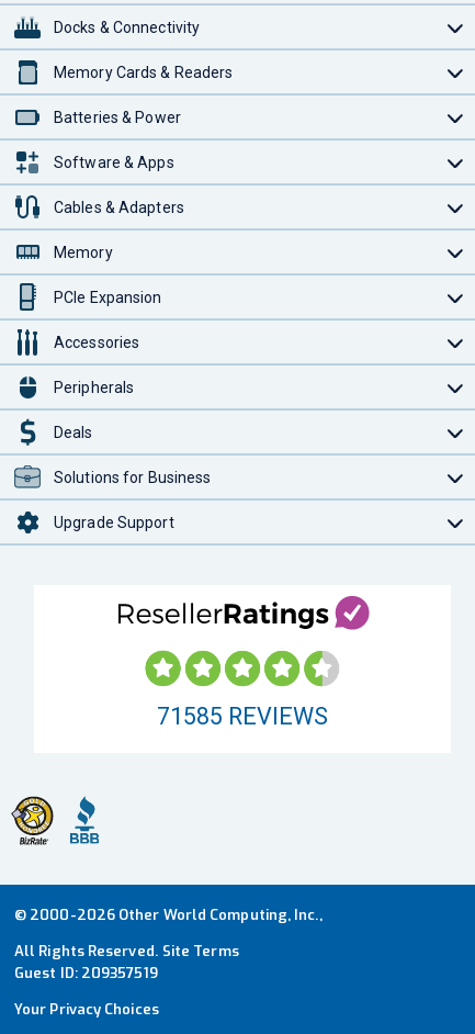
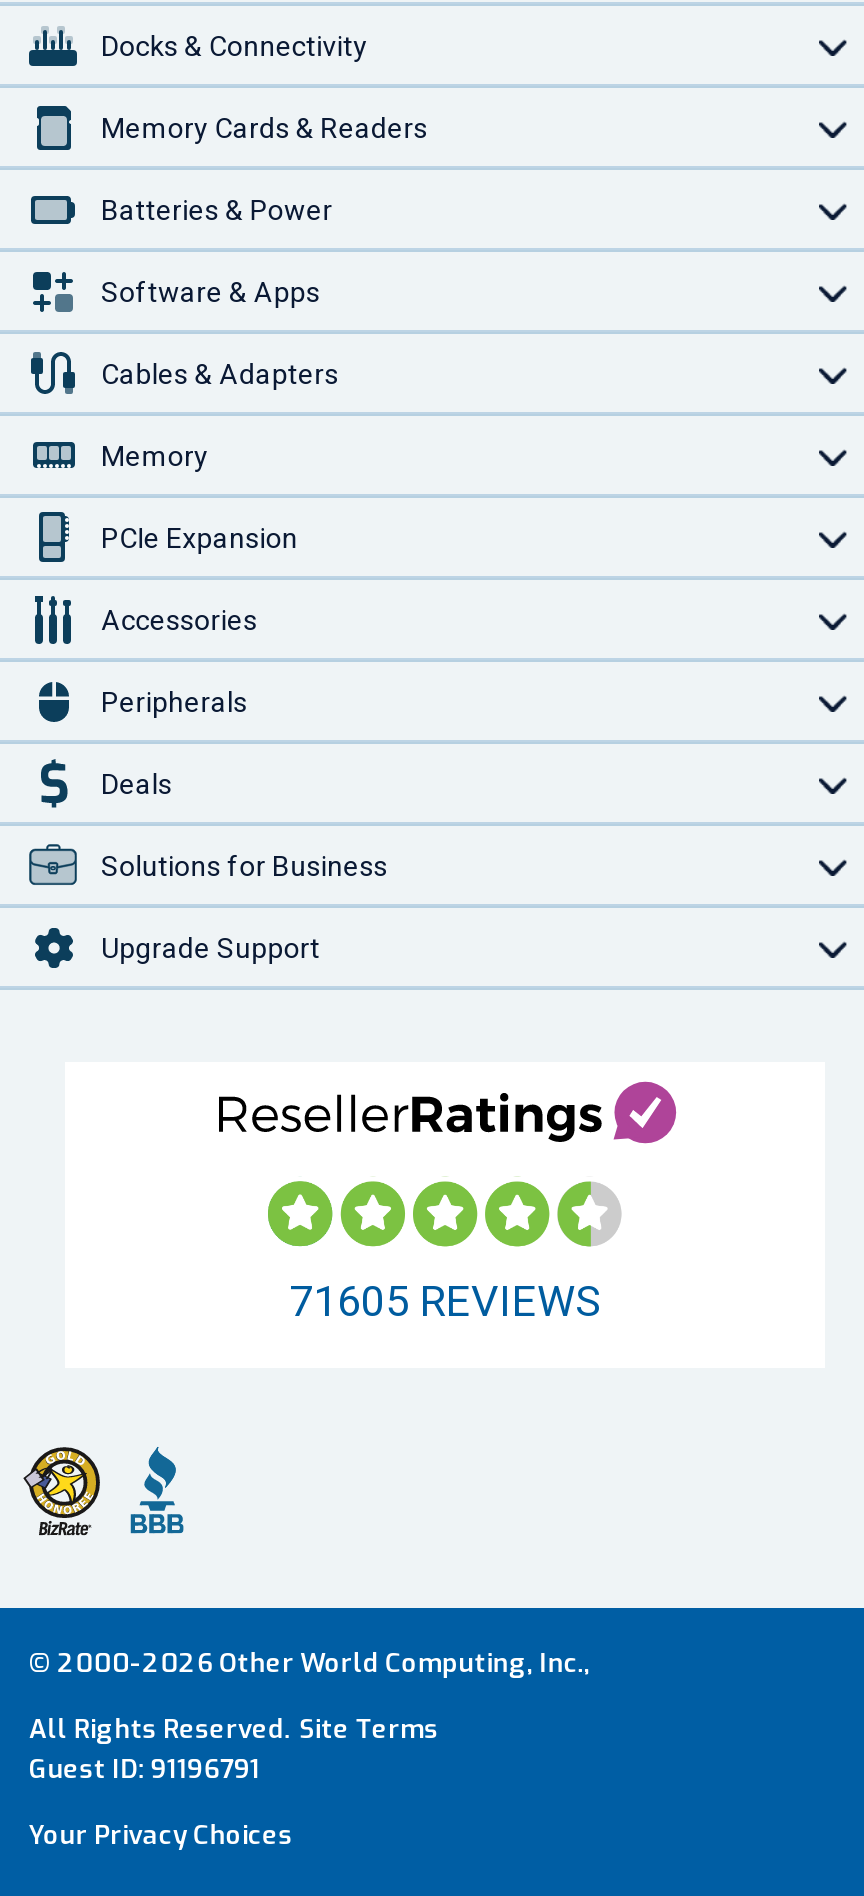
- 71585 REVIEWS
+ 71605 REVIEWS

- Guest ID: 209357519
+ Guest ID: 91196791
